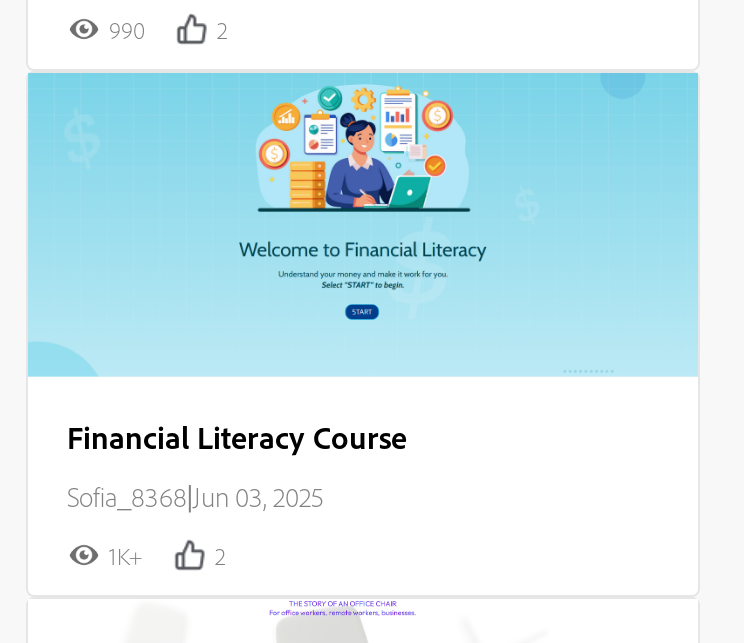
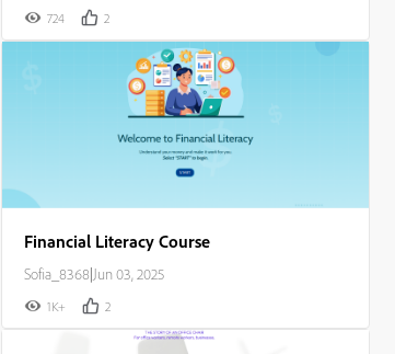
- 990
+ 724
